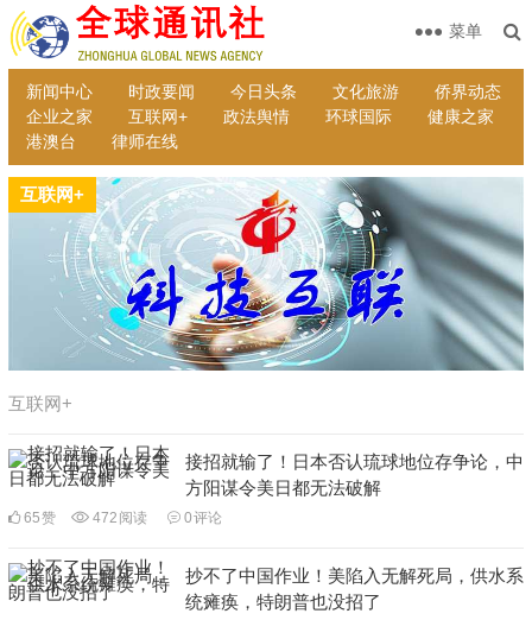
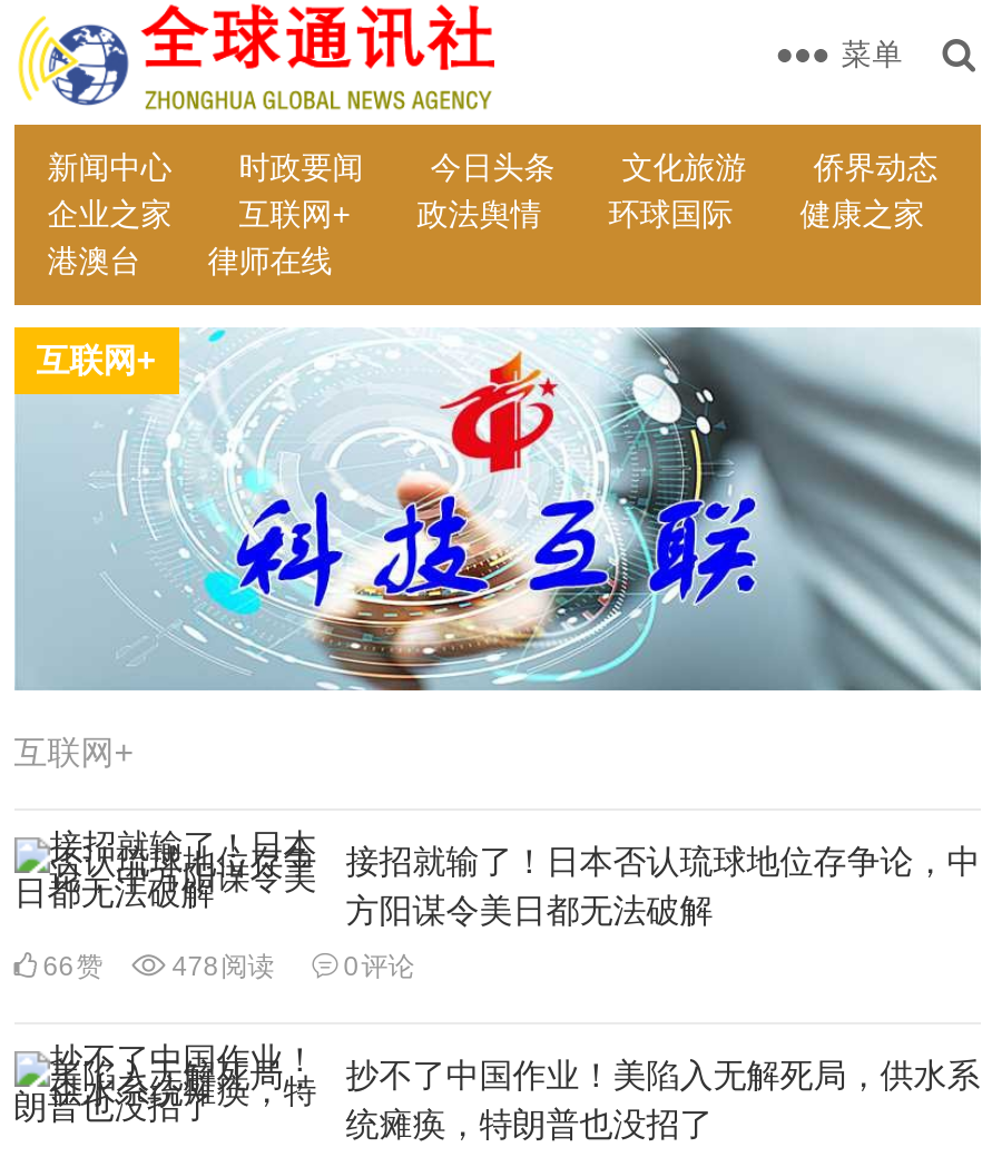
- 65赞
+ 66赞

- 472阅读
+ 478阅读
